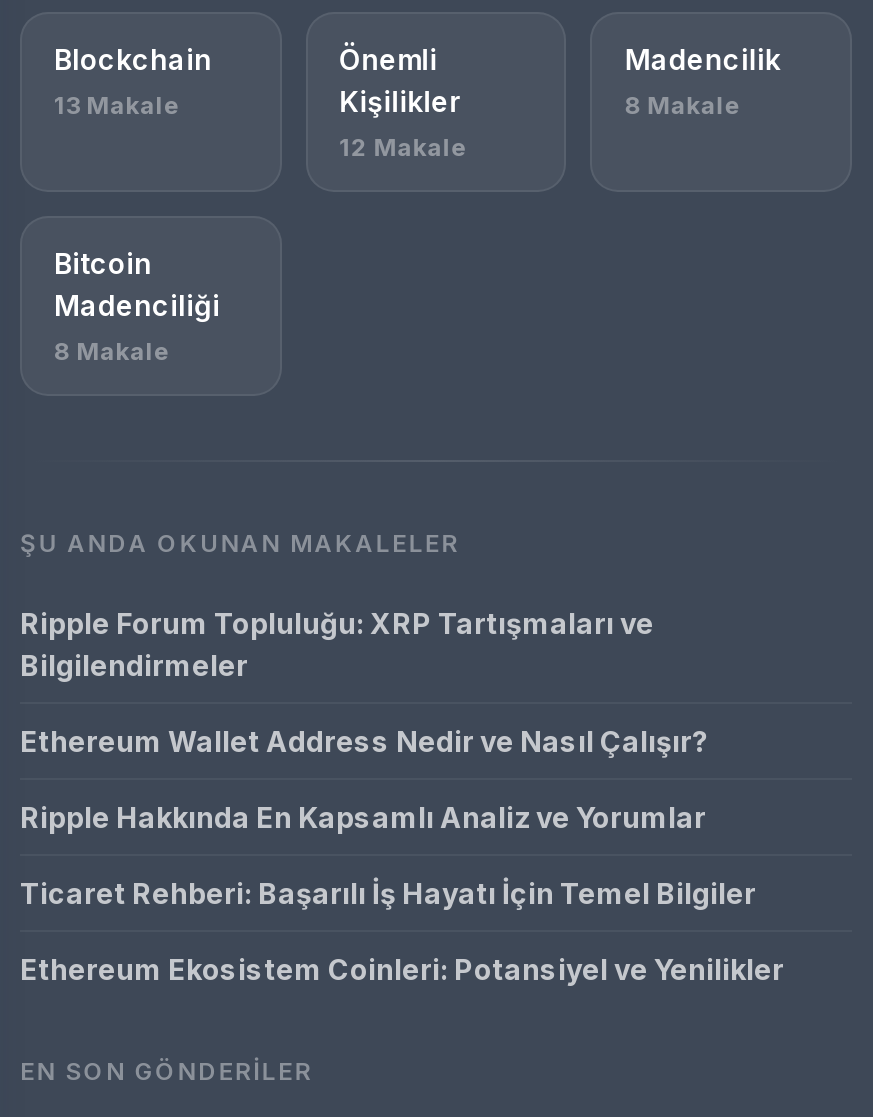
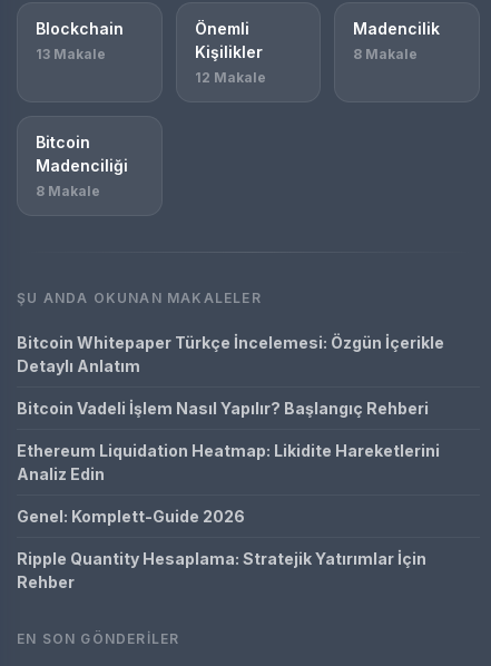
- Ripple Forum Topluluğu: XRP Tartışmaları ve
- Bilgilendirmeler
+ Bitcoin Whitepaper Türkçe İncelemesi: Özgün İçerikle
+ Detaylı Anlatım

- Ethereum Wallet Address Nedir ve Nasıl Çalışır?
+ Bitcoin Vadeli İşlem Nasıl Yapılır? Başlangıç Rehberi

- Ripple Hakkında En Kapsamlı Analiz ve Yorumlar
+ Ethereum Liquidation Heatmap: Likidite Hareketlerini
+ Analiz Edin

- Ticaret Rehberi: Başarılı İş Hayatı İçin Temel Bilgiler
+ Genel: Komplett-Guide 2026

- Ethereum Ekosistem Coinleri: Potansiyel ve Yenilikler
+ Ripple Quantity Hesaplama: Stratejik Yatırımlar İçin
+ Rehber
